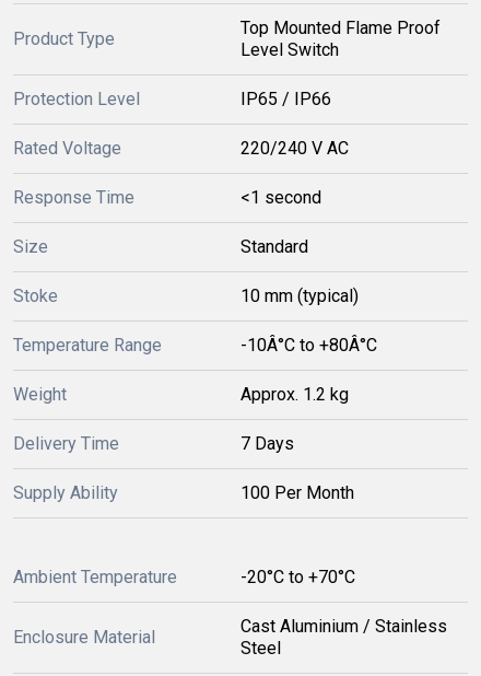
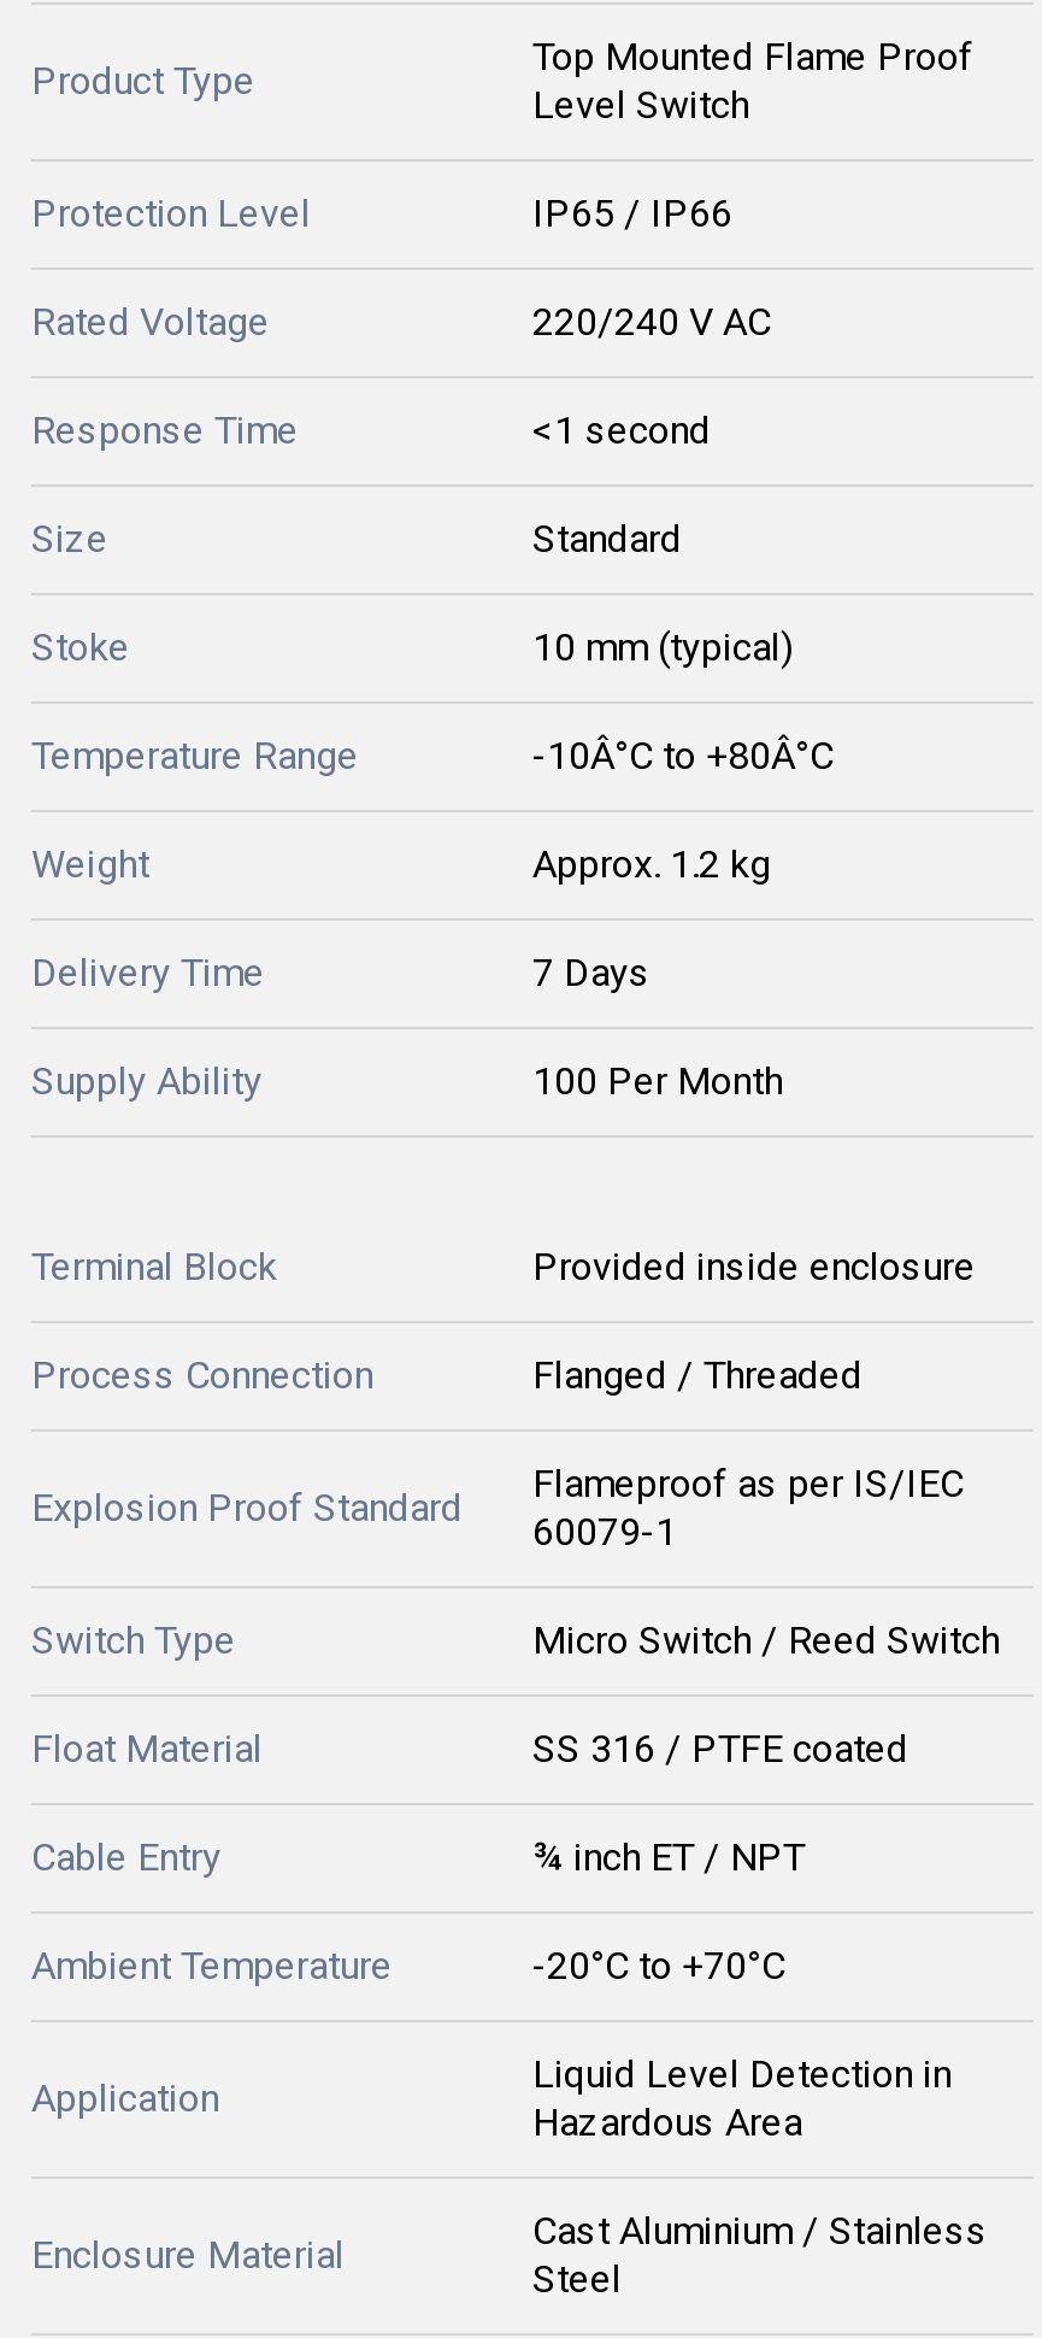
+ Terminal Block
+ Provided inside enclosure
+ Process Connection
+ Flanged / Threaded
+ Explosion Proof Standard

+ Flameproof as per IS/IEC
+ 60079-1
+ Switch Type
+ Micro Switch / Reed Switch
+ Float Material
+ SS 316 / PTFE coated
+ Cable Entry
+ ¾ inch ET / NPT

+ Application

+ Liquid Level Detection in
+ Hazardous Area
